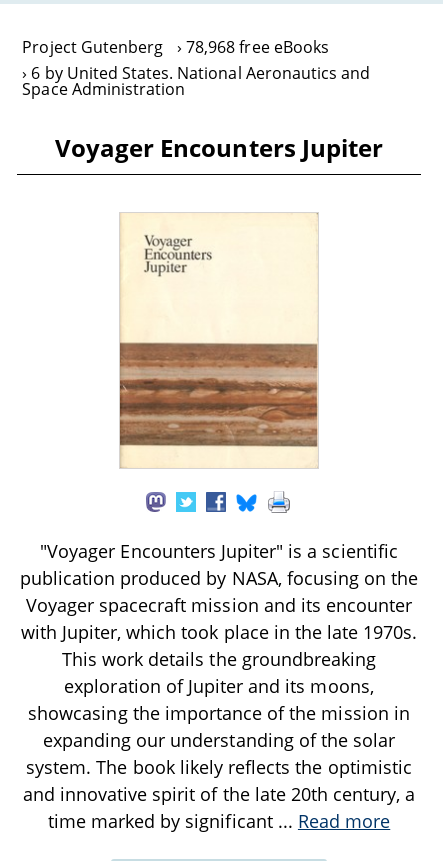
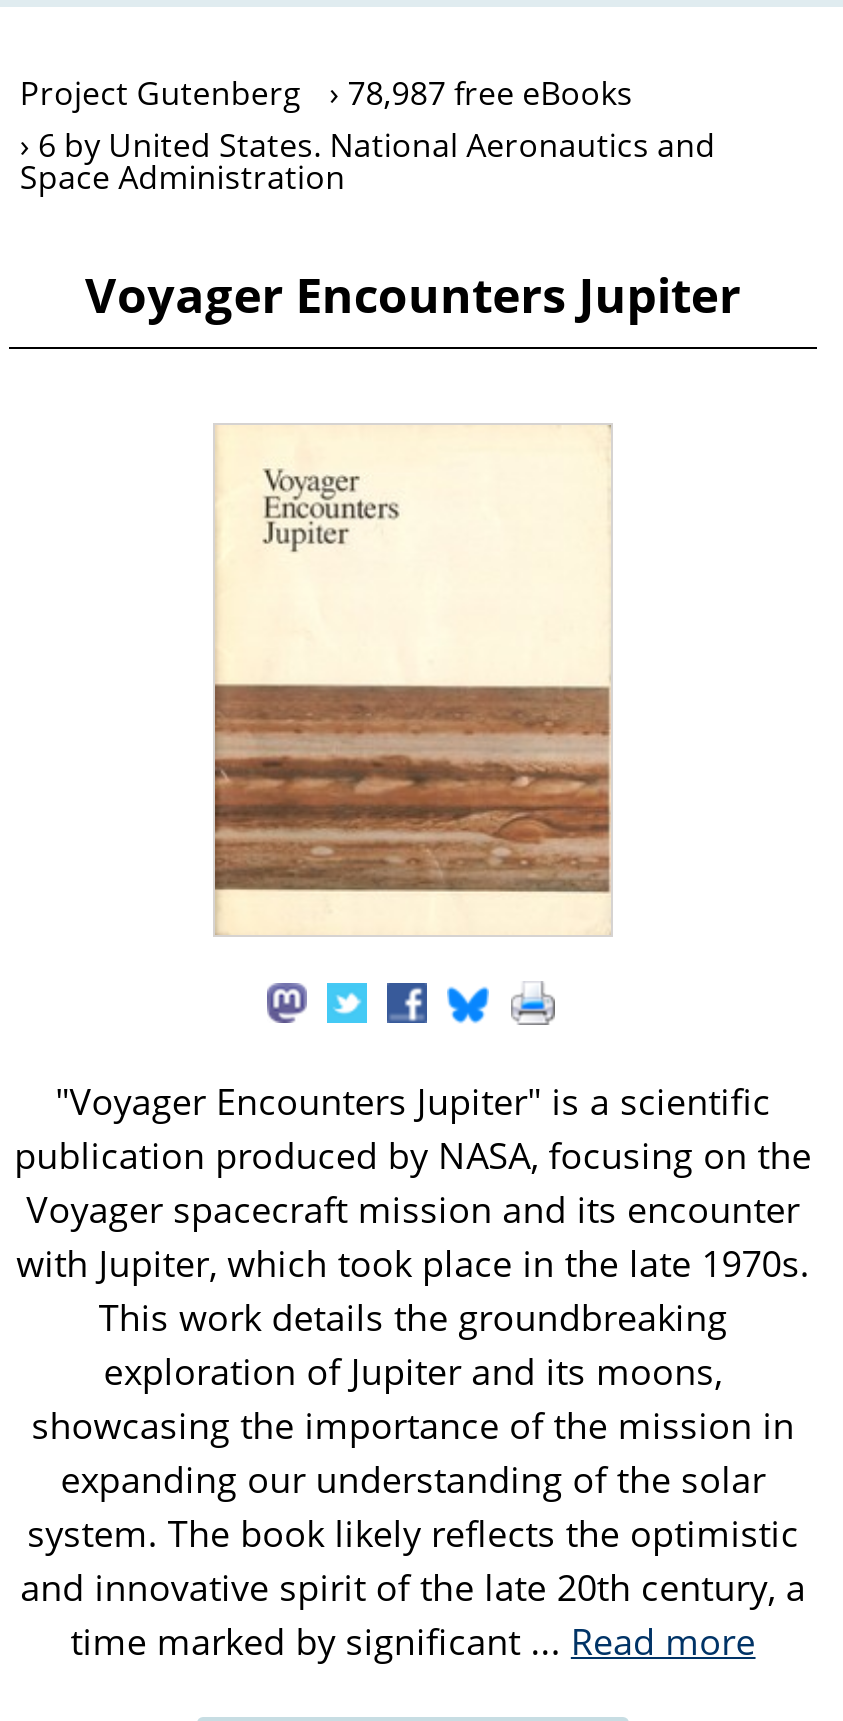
- Project Gutenberg 78,968 free eBooks
+ Project Gutenberg 78,987 free eBooks
